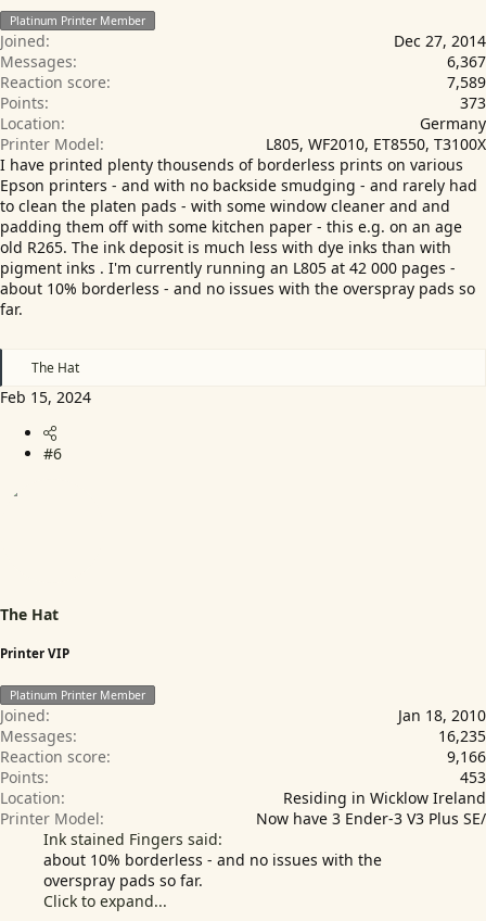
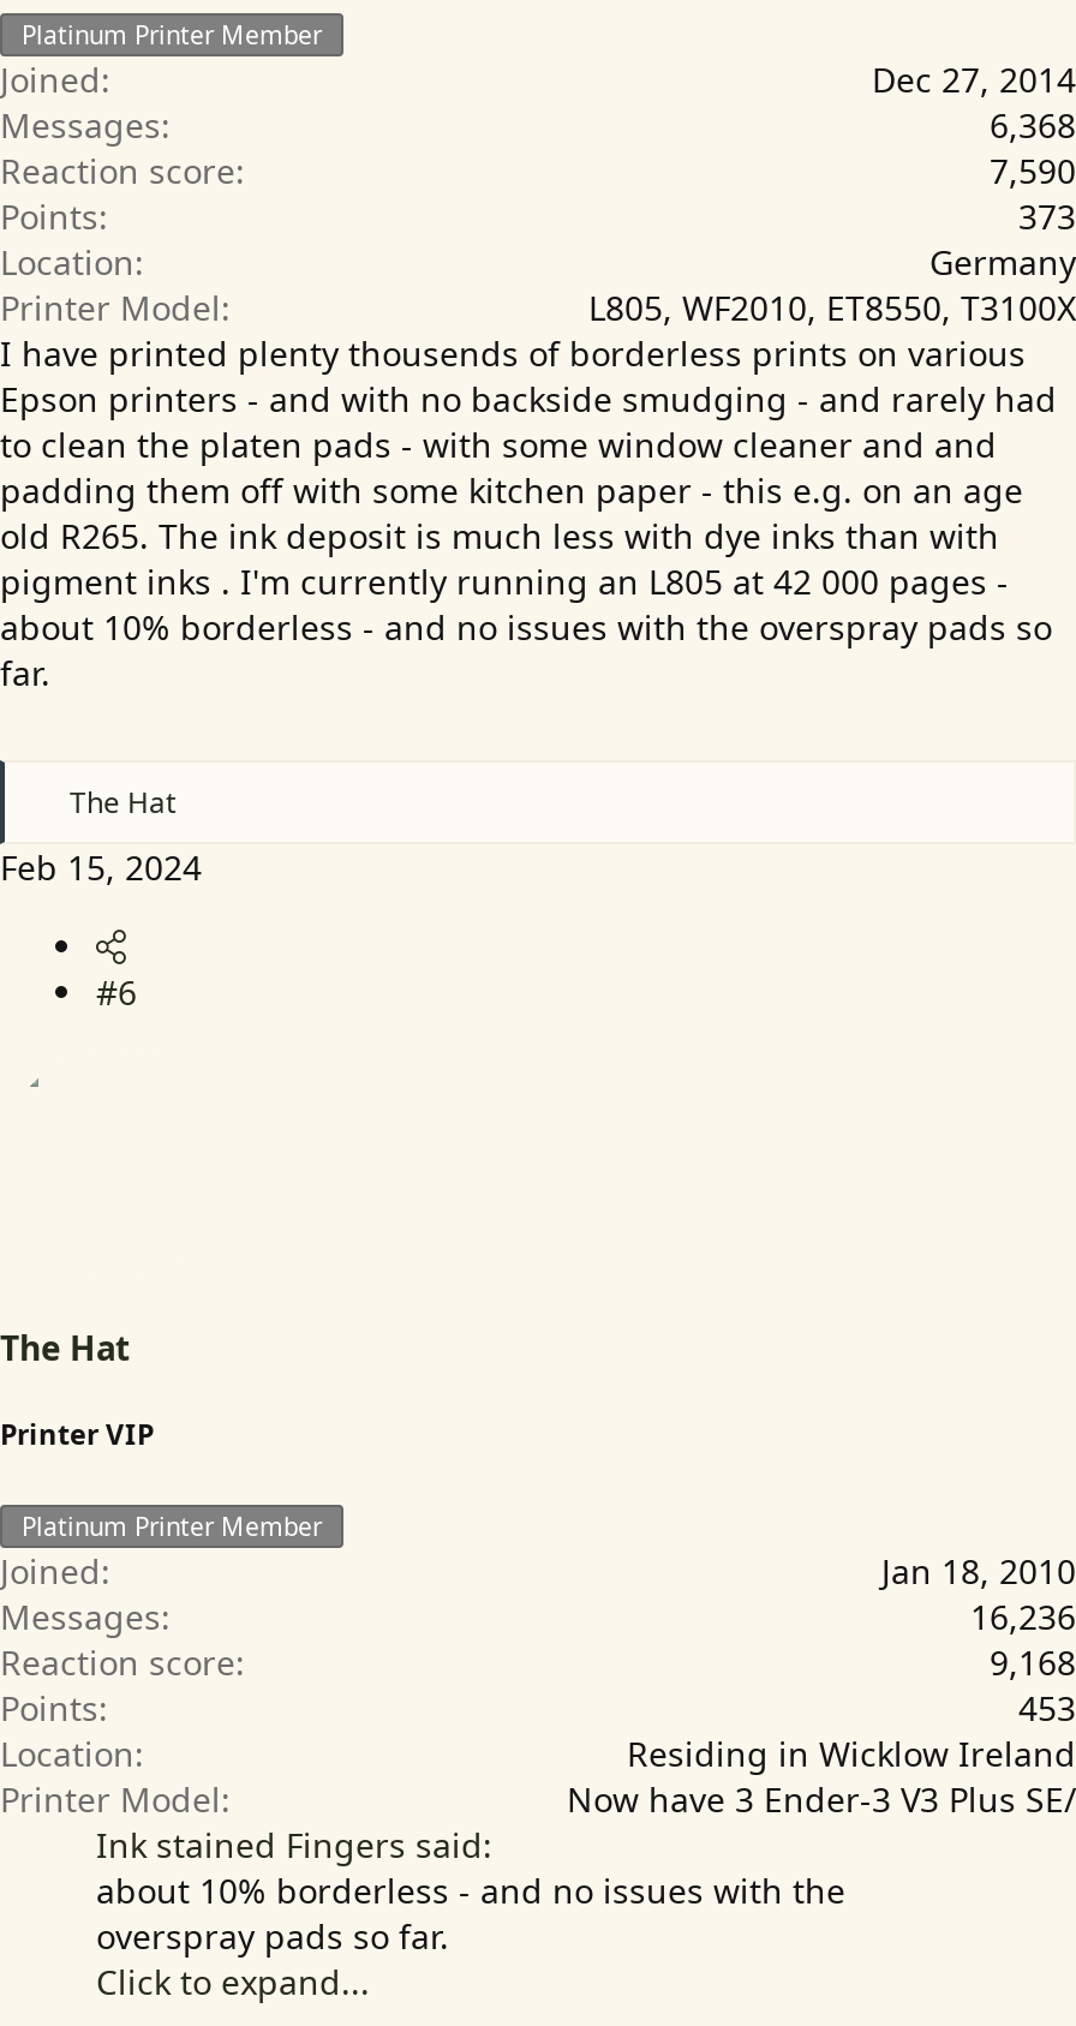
- 6,367
+ 6,368

- 7,589
+ 7,590

- 16,235
+ 16,236

- 9,166
+ 9,168
